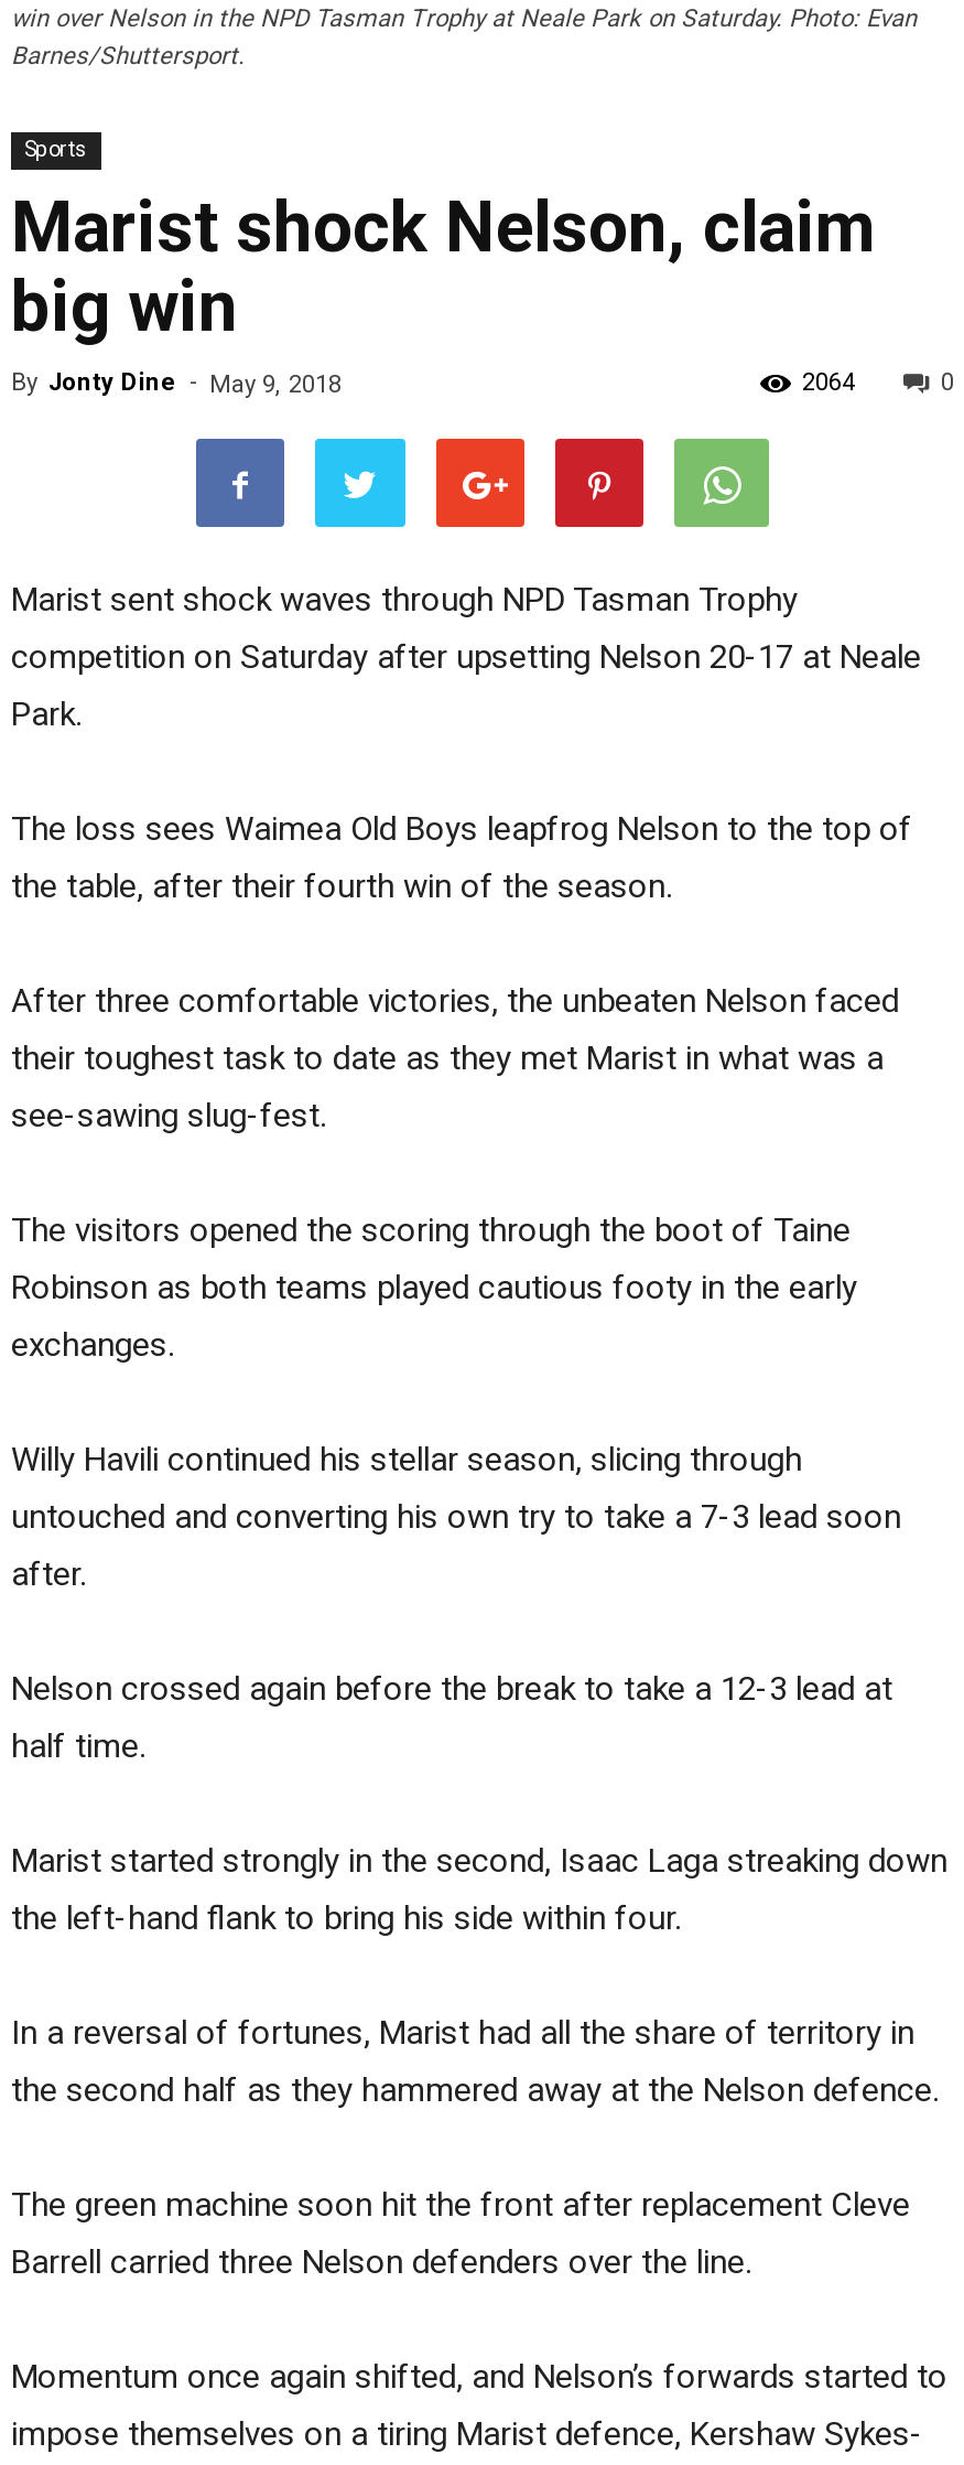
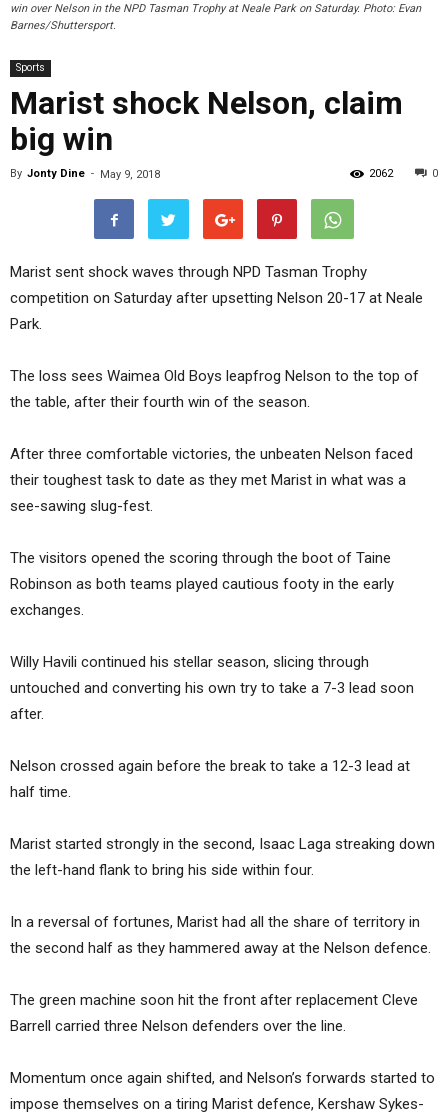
- 2064
+ 2062
